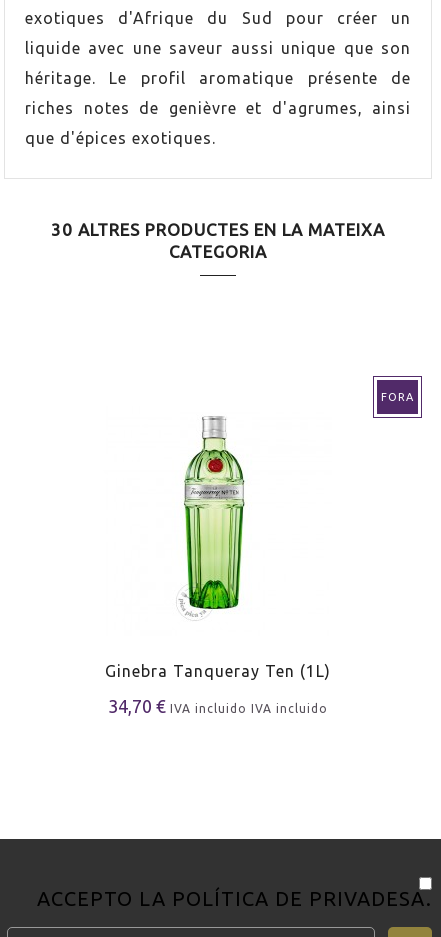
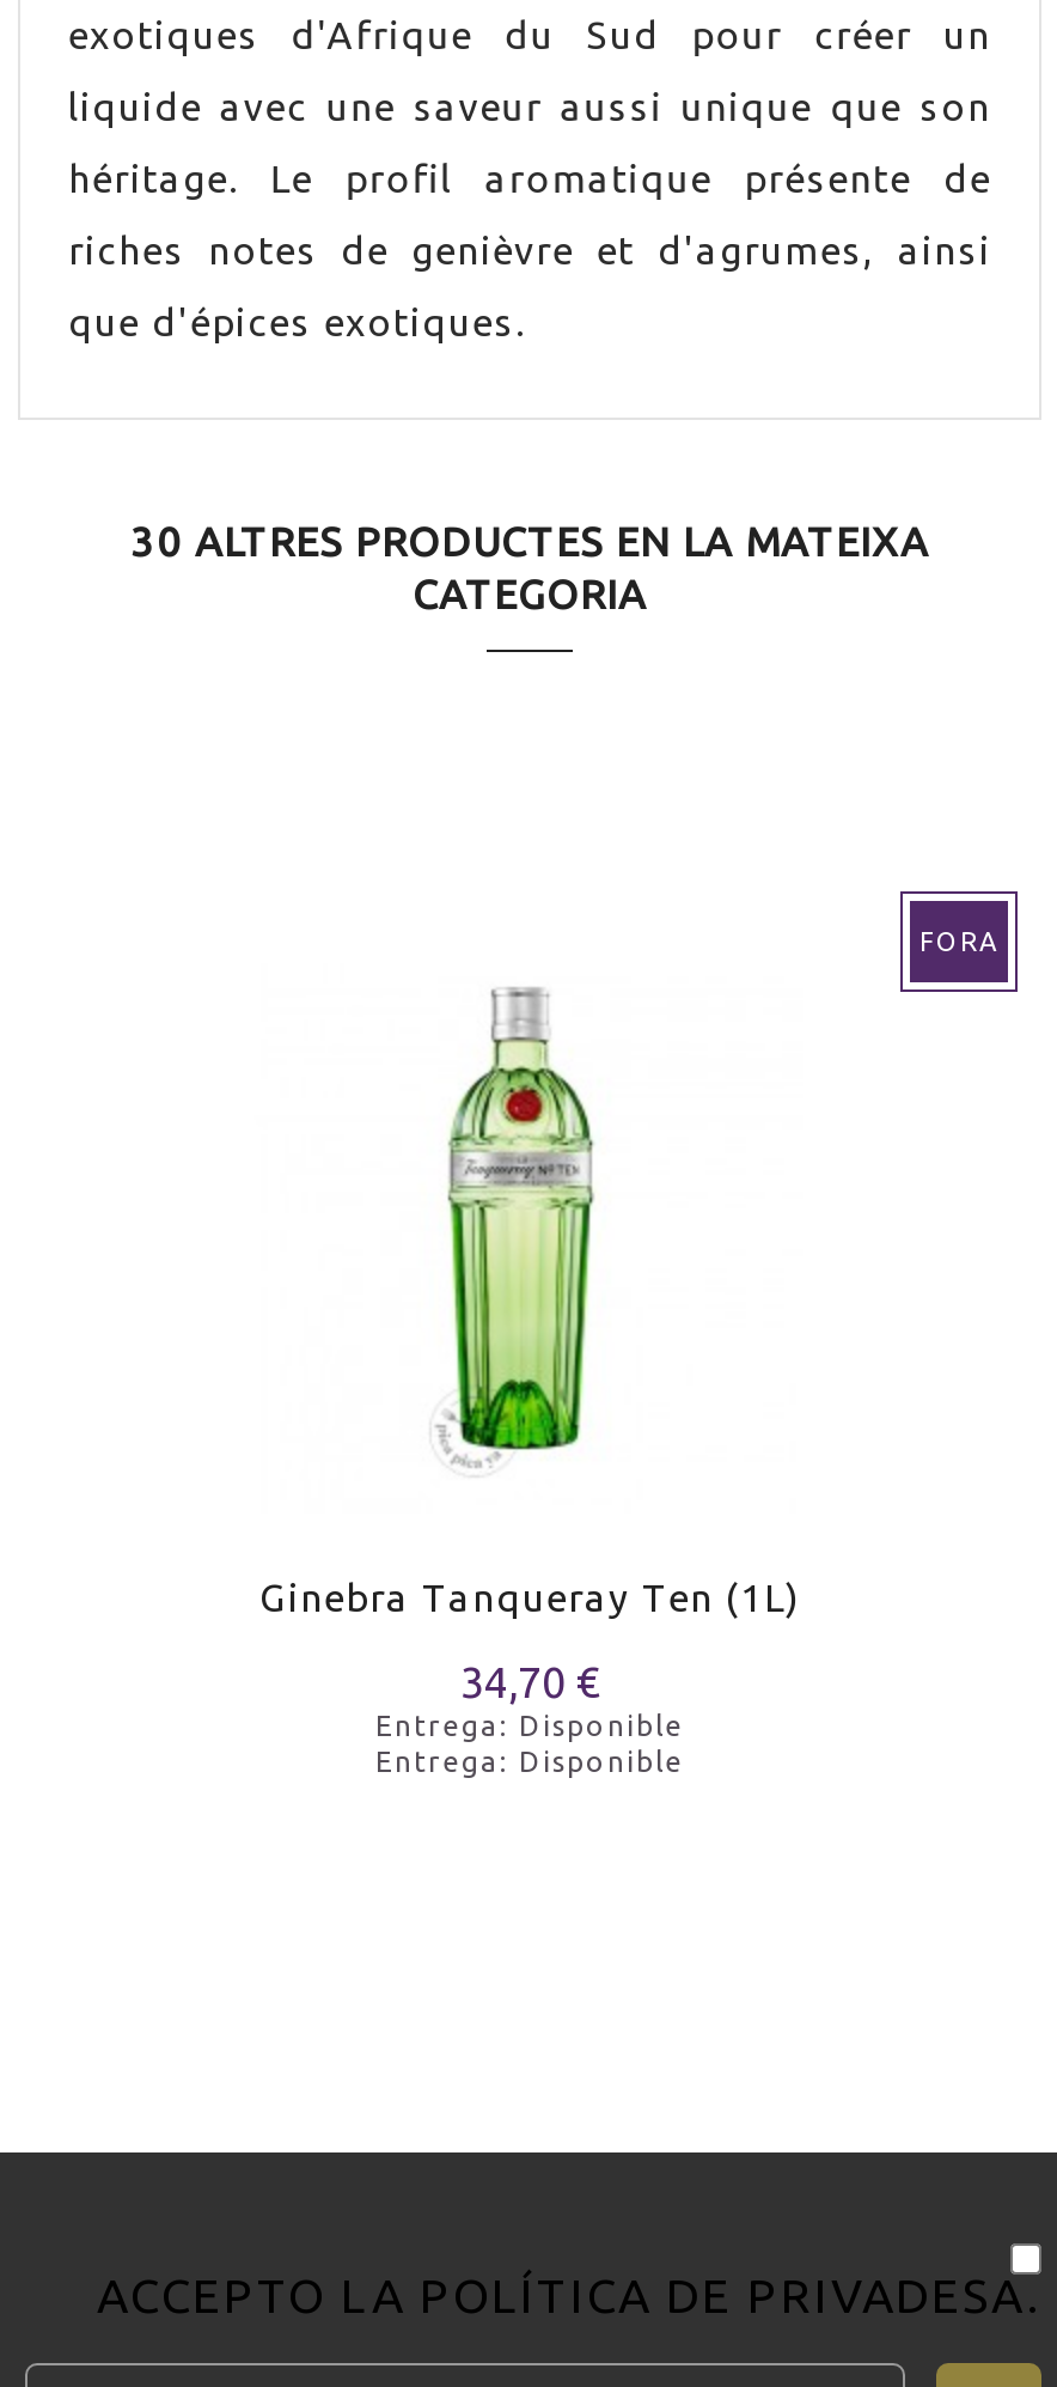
- 34,70 € IVA incluido IVA incluido
+ 34,70 €
+ Entrega: Disponible
+ Entrega: Disponible
